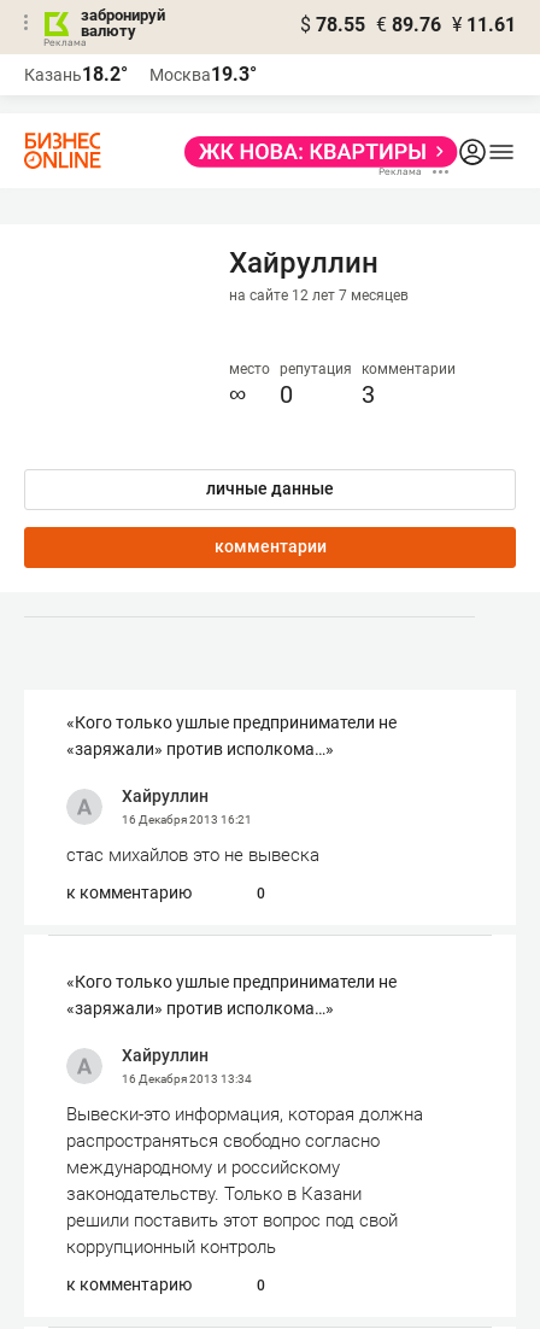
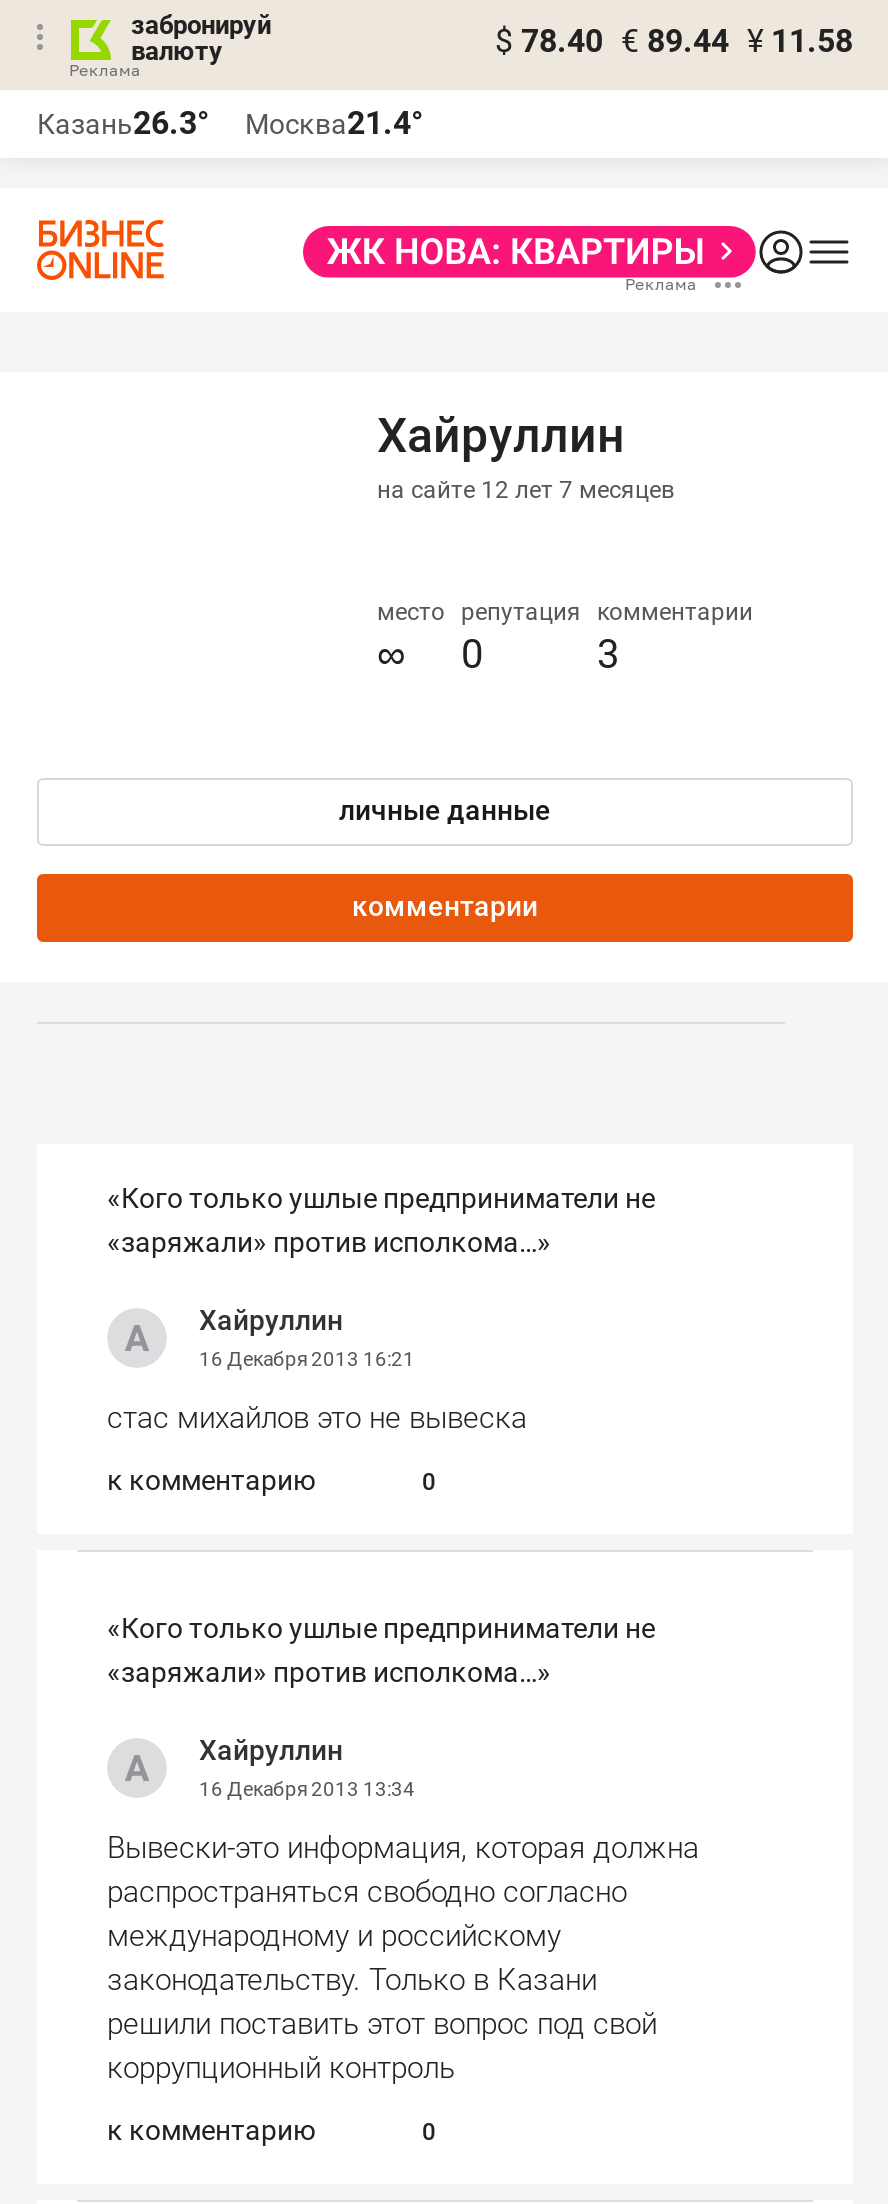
- $ 78.55 € 89.76 ¥ 11.61
+ $ 78.40 € 89.44 ¥ 11.58

- Казань18.2°
+ Казань26.3°

- Москва19.3°
+ Москва21.4°
